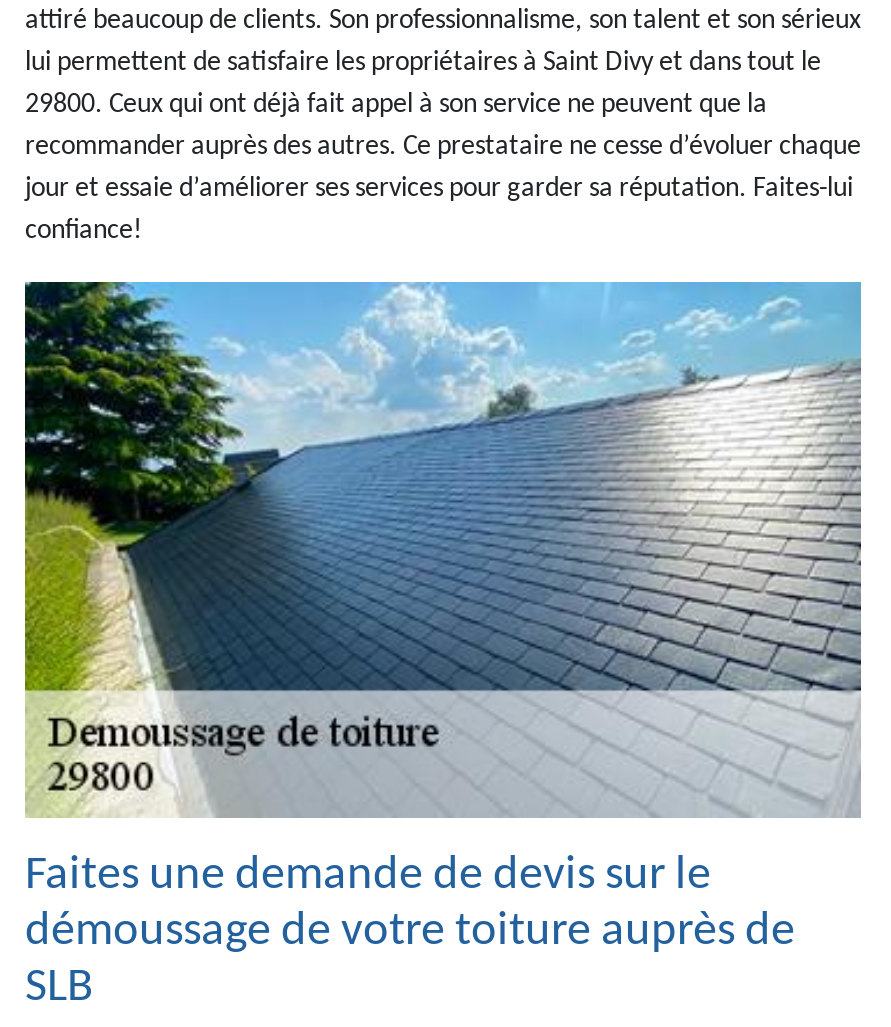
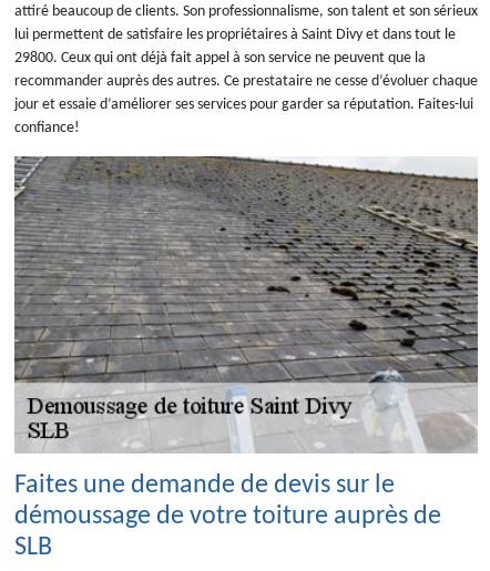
- [image]
+ [image]
